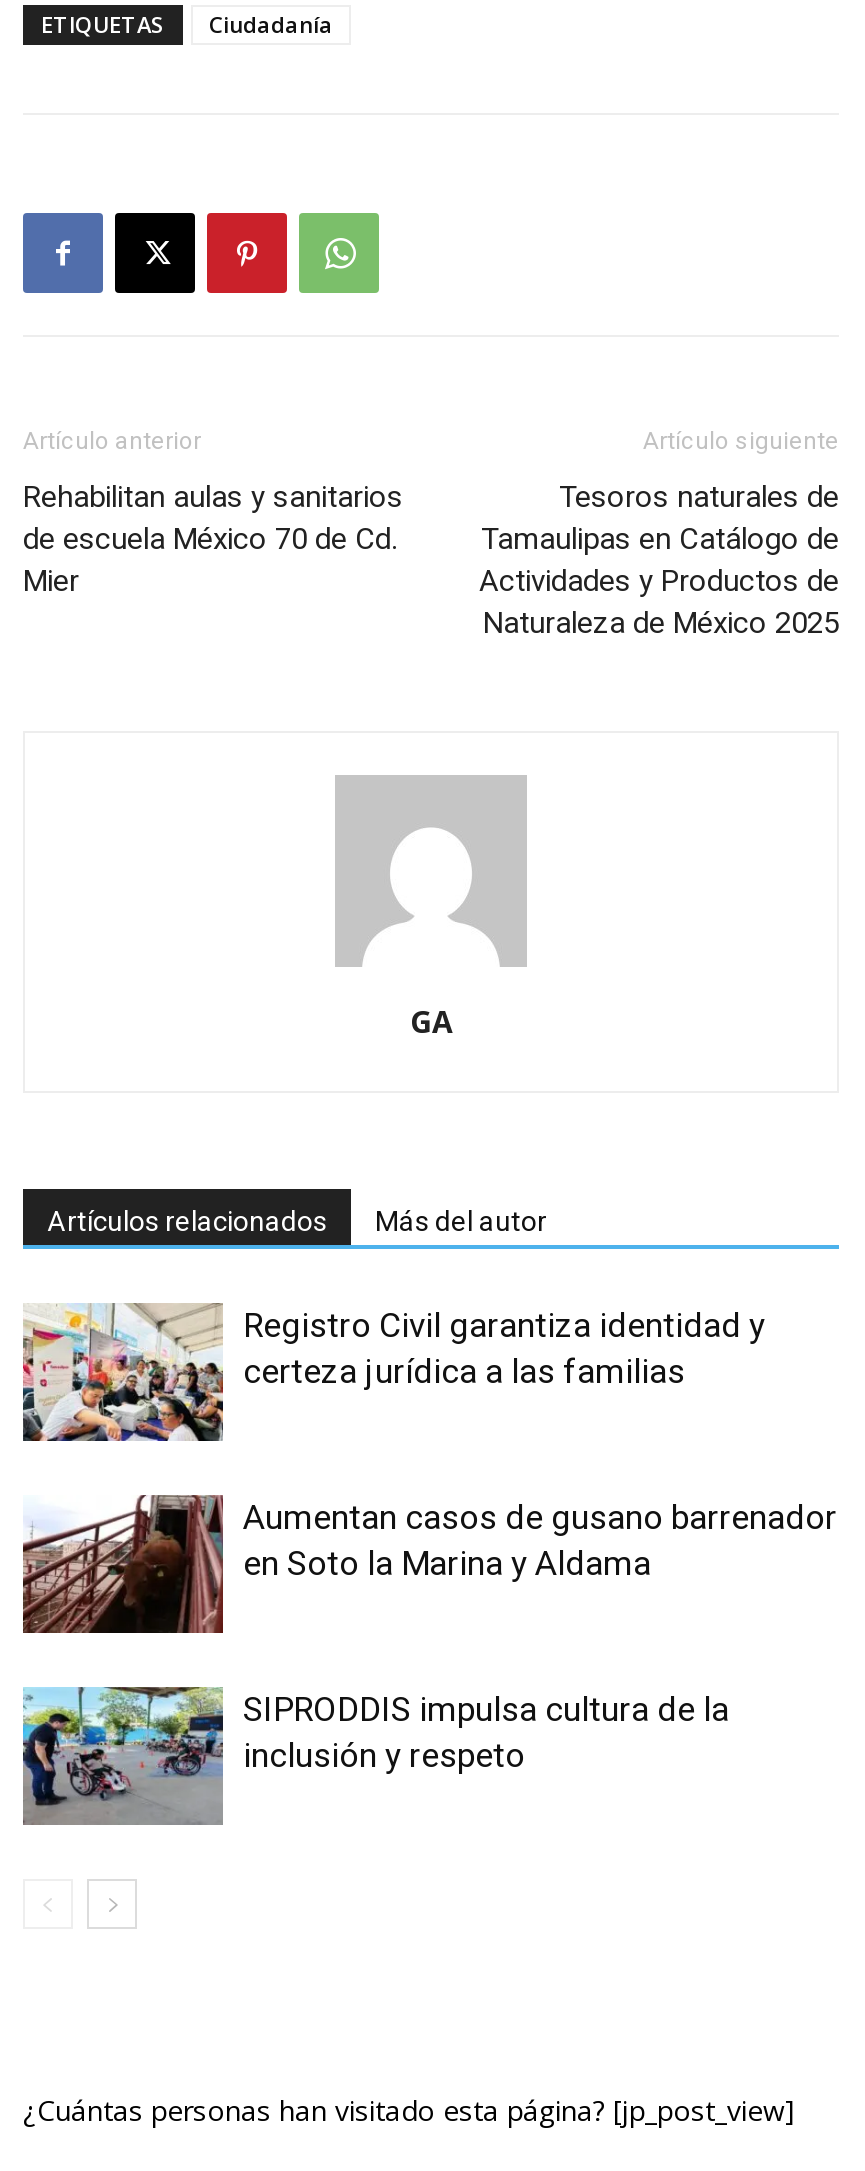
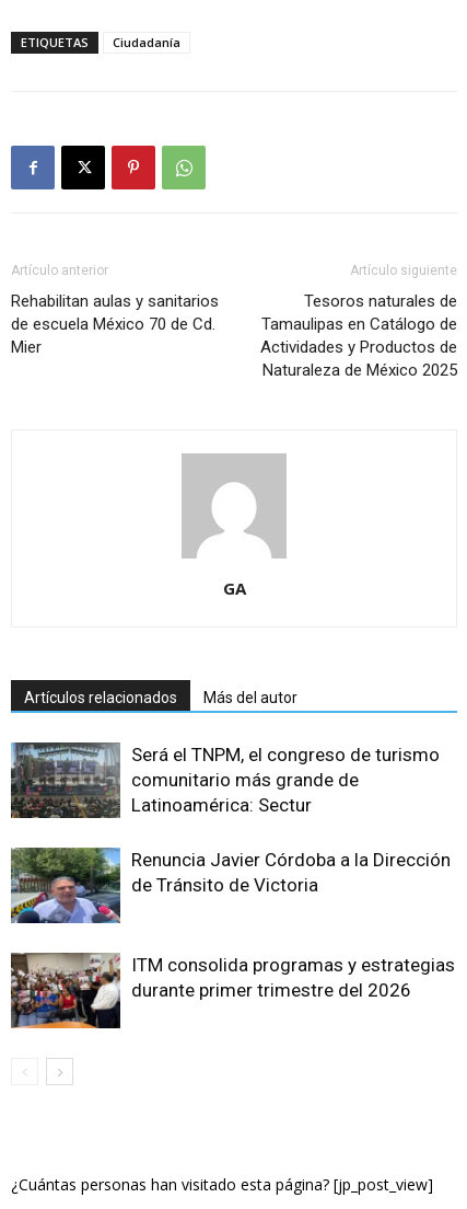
- [image]
- Registro Civil garantiza identidad y
- certeza jurídica a las familias
+ [image]
+ Será el TNPM, el congreso de turismo
+ comunitario más grande de
+ Latinoamérica: Sectur

- [image]
- Aumentan casos de gusano barrenador
- en Soto la Marina y Aldama
+ [image]
+ Renuncia Javier Córdoba a la Dirección
+ de Tránsito de Victoria

- [image]
- SIPRODDIS impulsa cultura de la
- inclusión y respeto
+ [image]
+ ITM consolida programas y estrategias
+ durante primer trimestre del 2026
